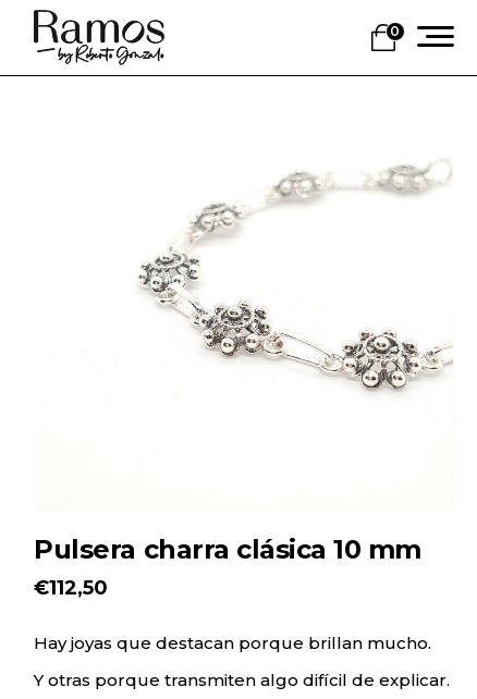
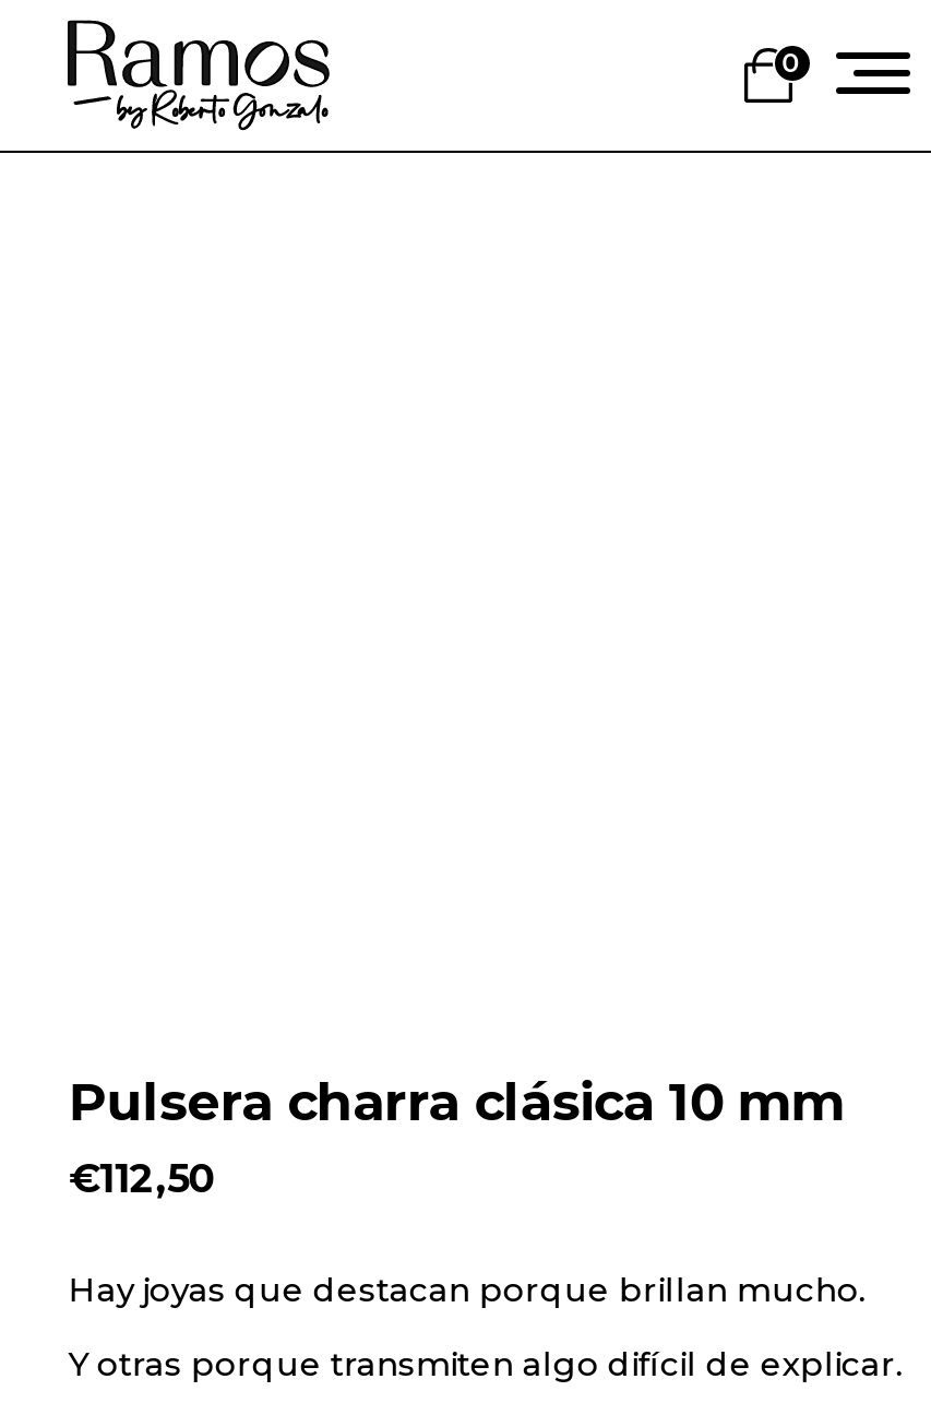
- [image]
